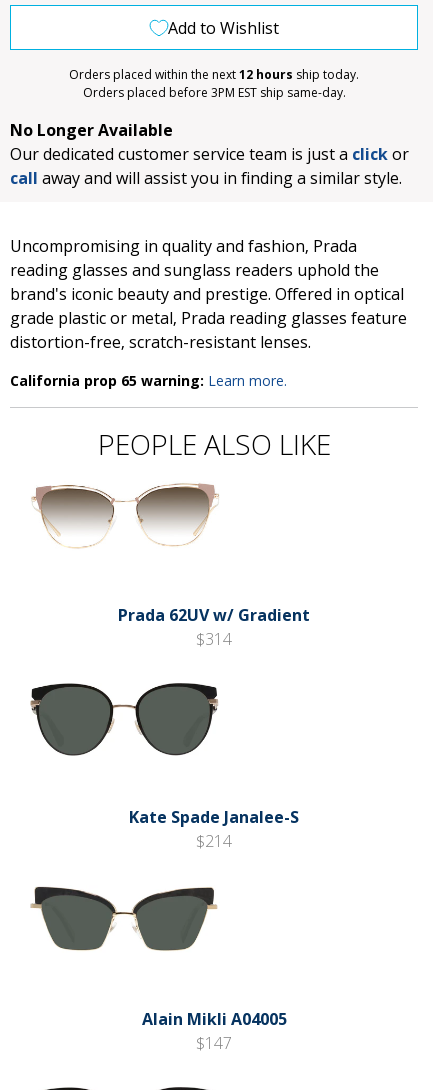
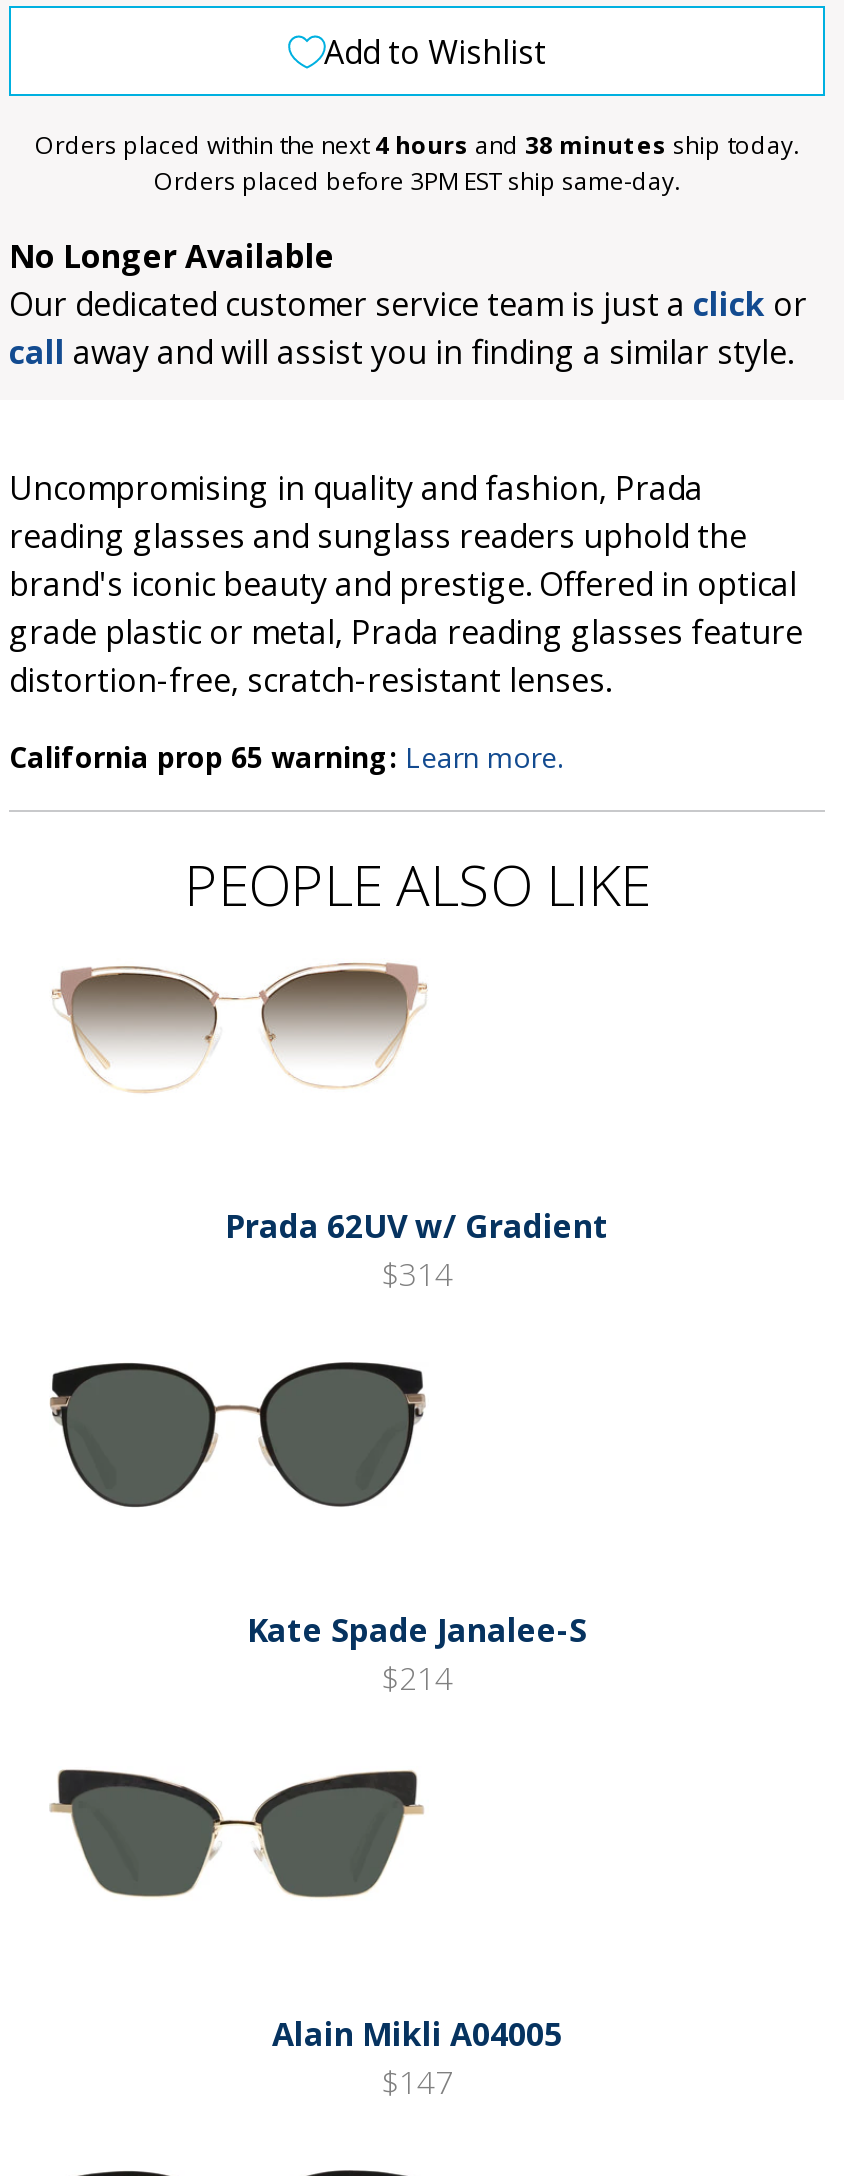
- Orders placed within the next 12 hours ship today.
+ Orders placed within the next 4 hours and 38 minutes ship today.
